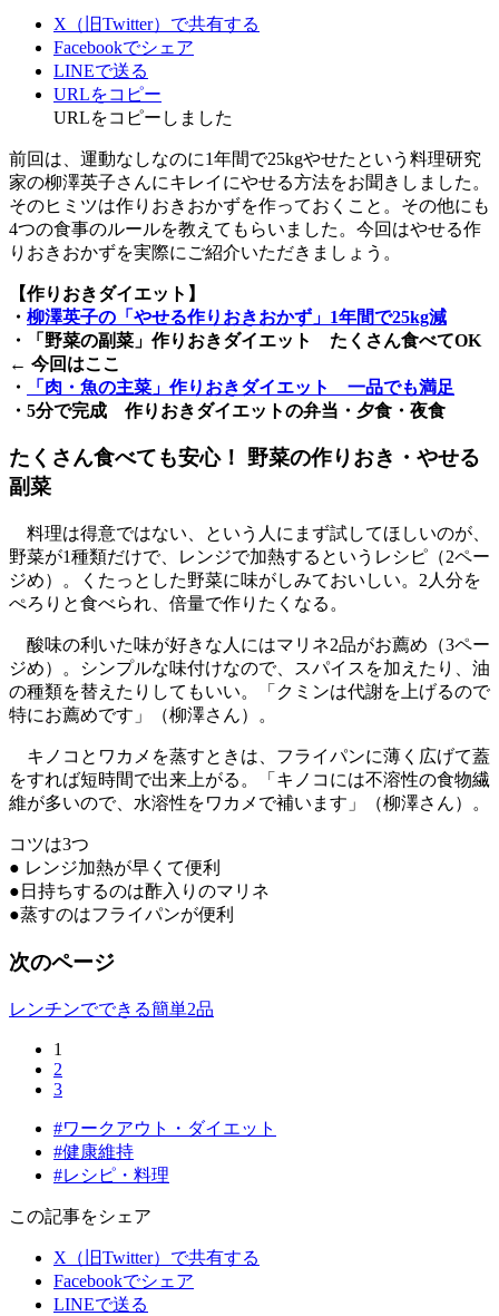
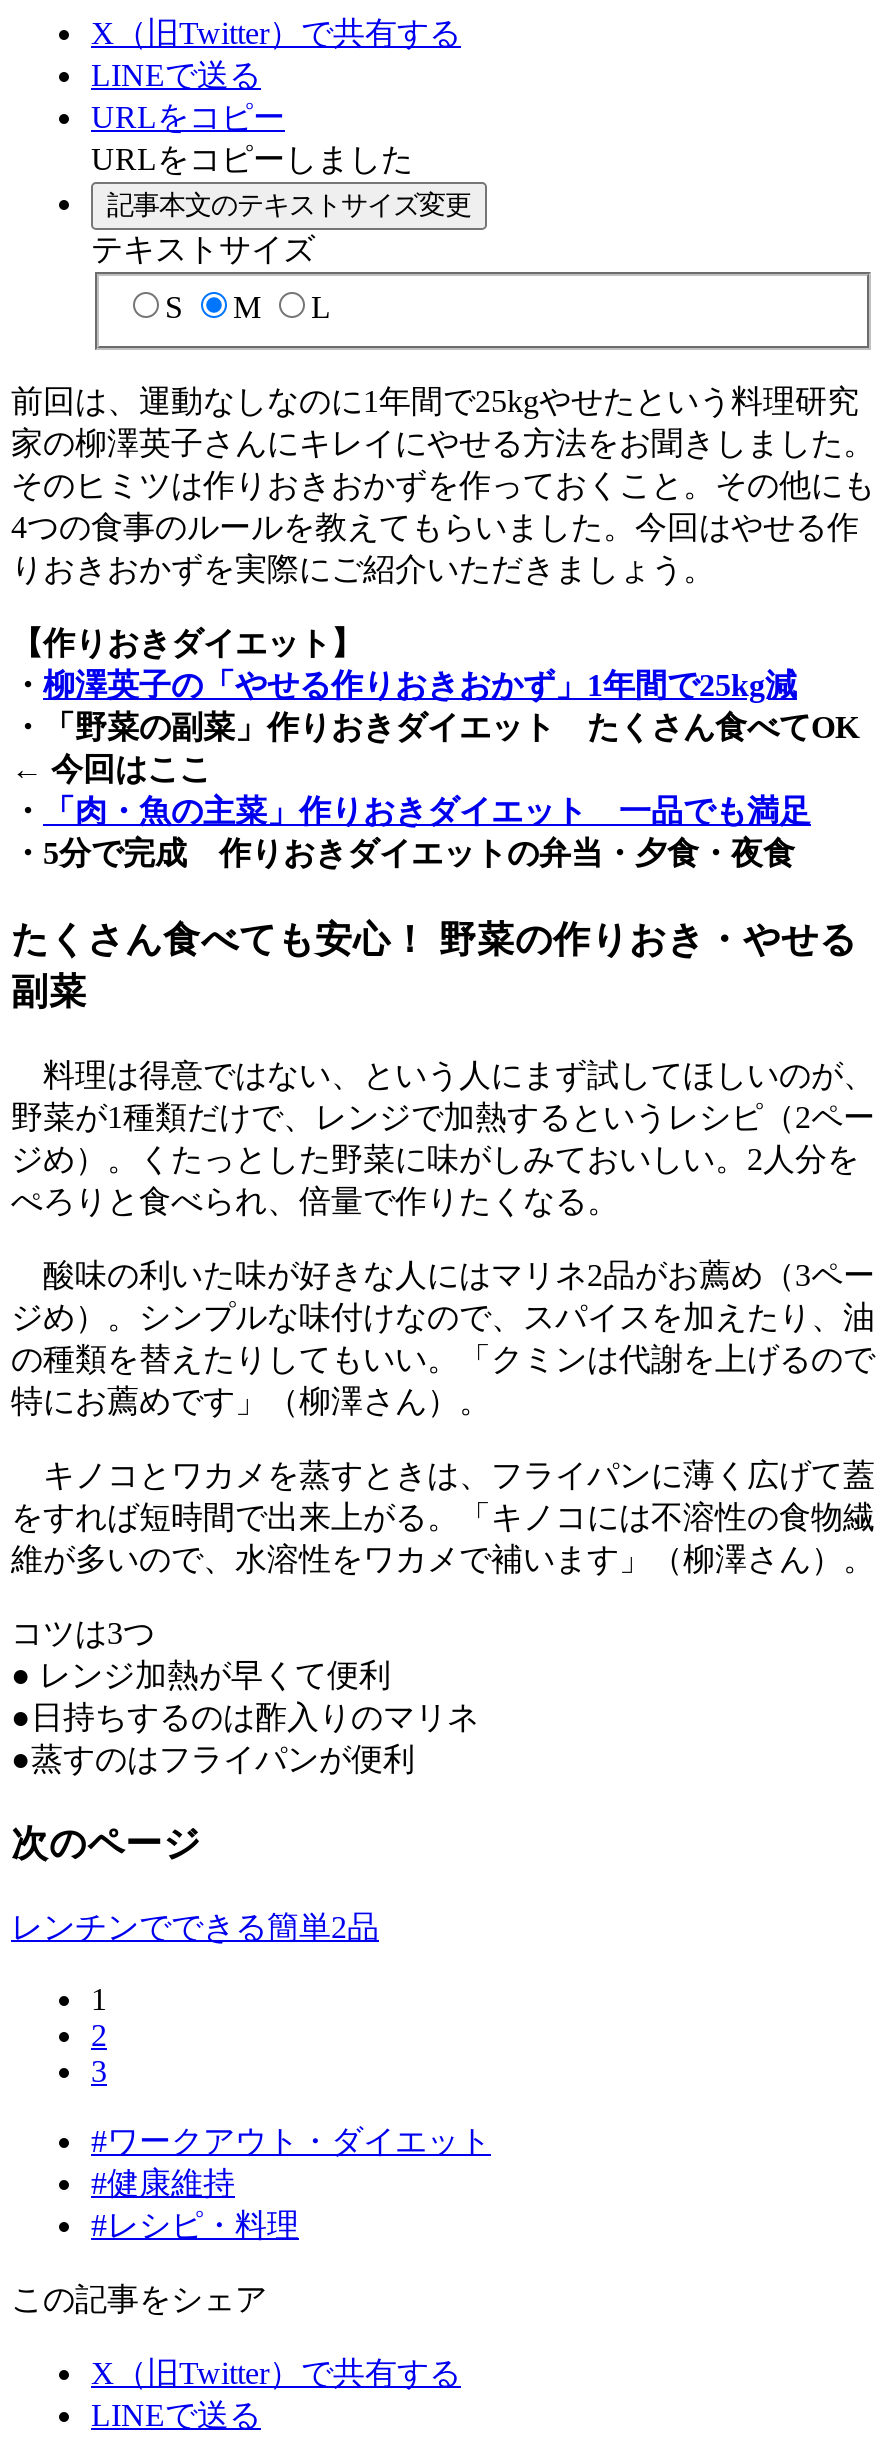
- Facebookでシェア

moved up: LINEで送る | URLをコピー | URLをコピーしました

+ 記事本文のテキストサイズ変更
+ テキストサイズ
+ S
+ M
+ L

moved down: 前回は、運動なしなのに1年間で25kgやせたという料理研究 | 家の柳澤英子さんにキレイにやせる方法をお聞きしました。 | そのヒミツは作りおきおかずを作っておくこと。その他にも | ... | この記事をシェア | X（旧Twitter）で共有する

- Facebookでシェア
